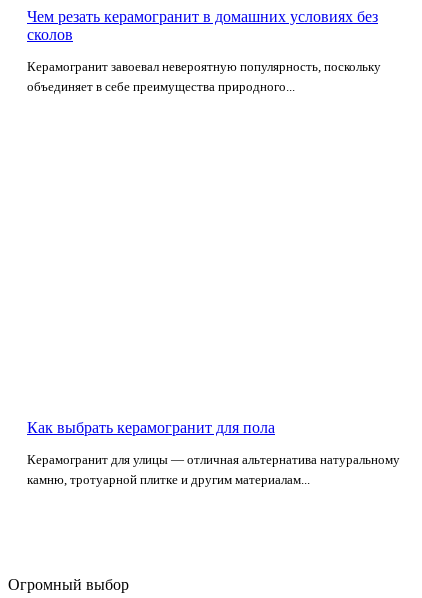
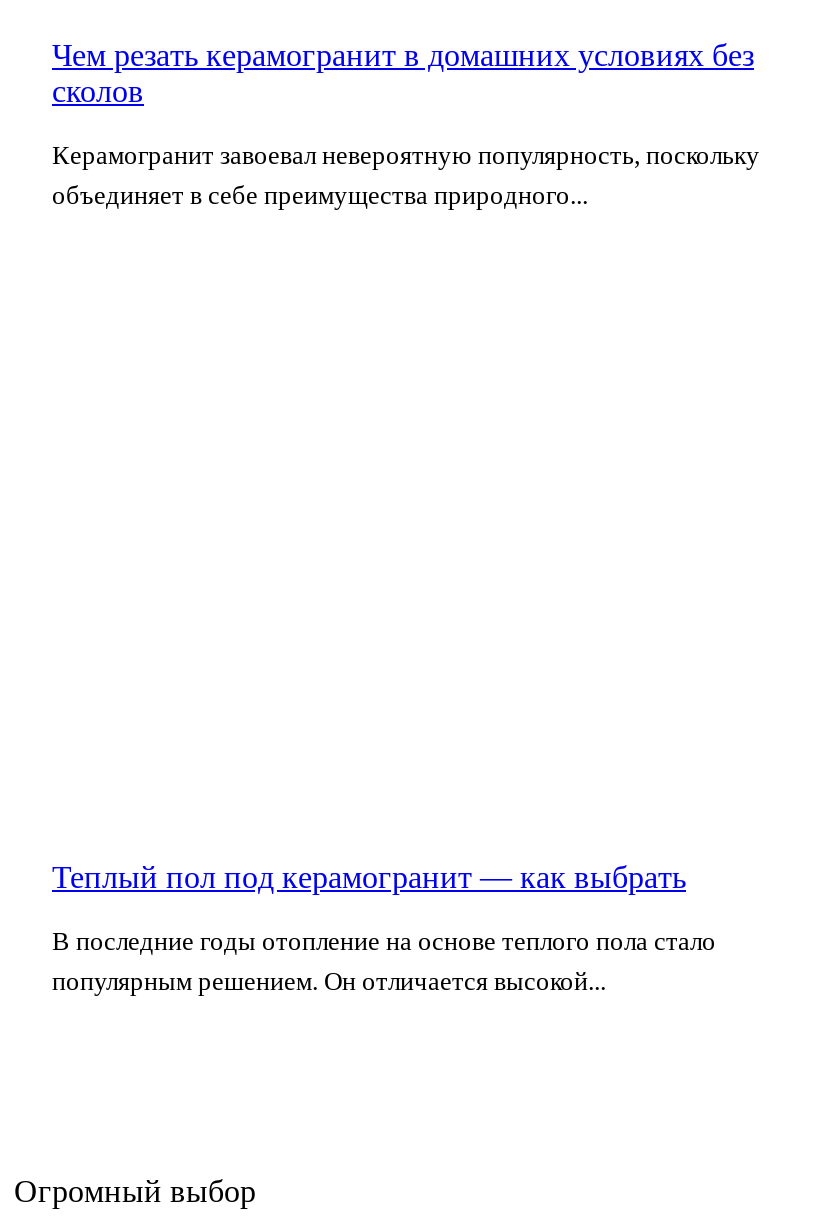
- Как выбрать керамогранит для пола
+ Теплый пол под керамогранит — как выбрать

- Керамогранит для улицы — отличная альтернатива натуральному
- камню, тротуарной плитке и другим материалам...
+ В последние годы отопление на основе теплого пола стало
+ популярным решением. Он отличается высокой...
